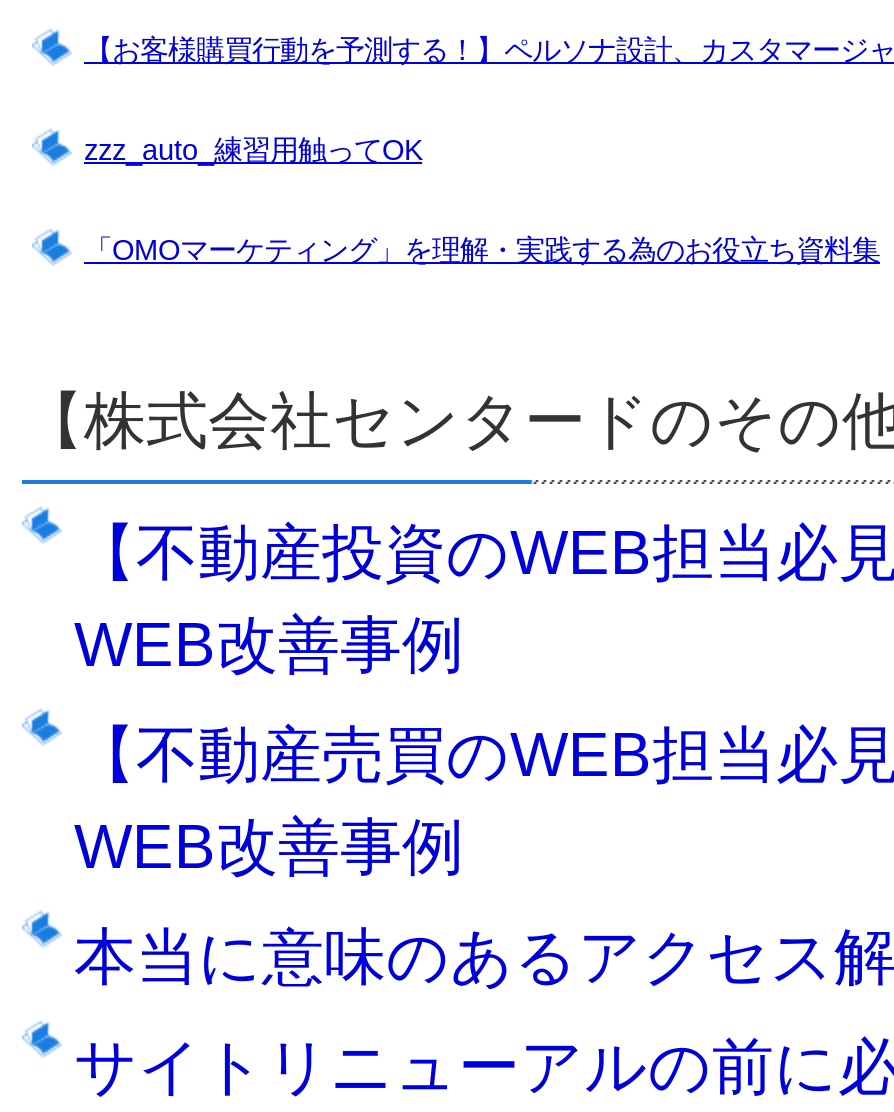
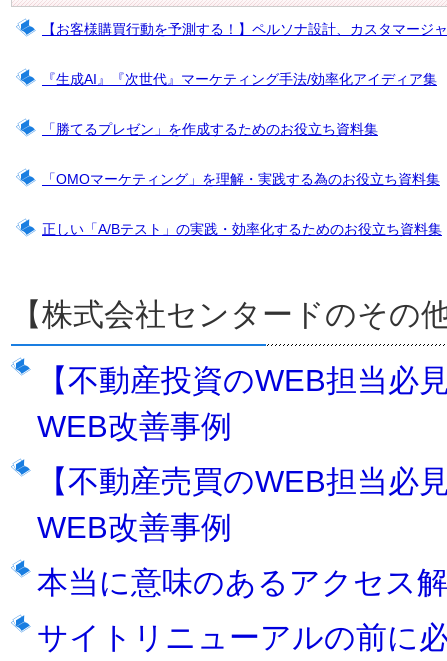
- zzz_auto_練習用触ってOK
+ 『生成AI』『次世代』マーケティング手法/効率化アイディア集
+ 「勝てるプレゼン」を作成するためのお役立ち資料集

+ 正しい「A/Bテスト」の実践・効率化するためのお役立ち資料集
